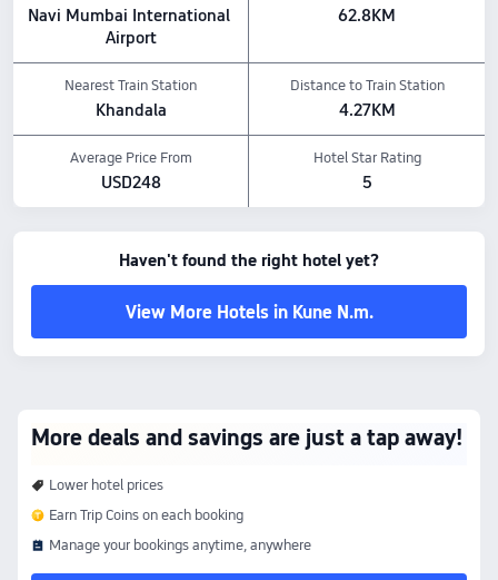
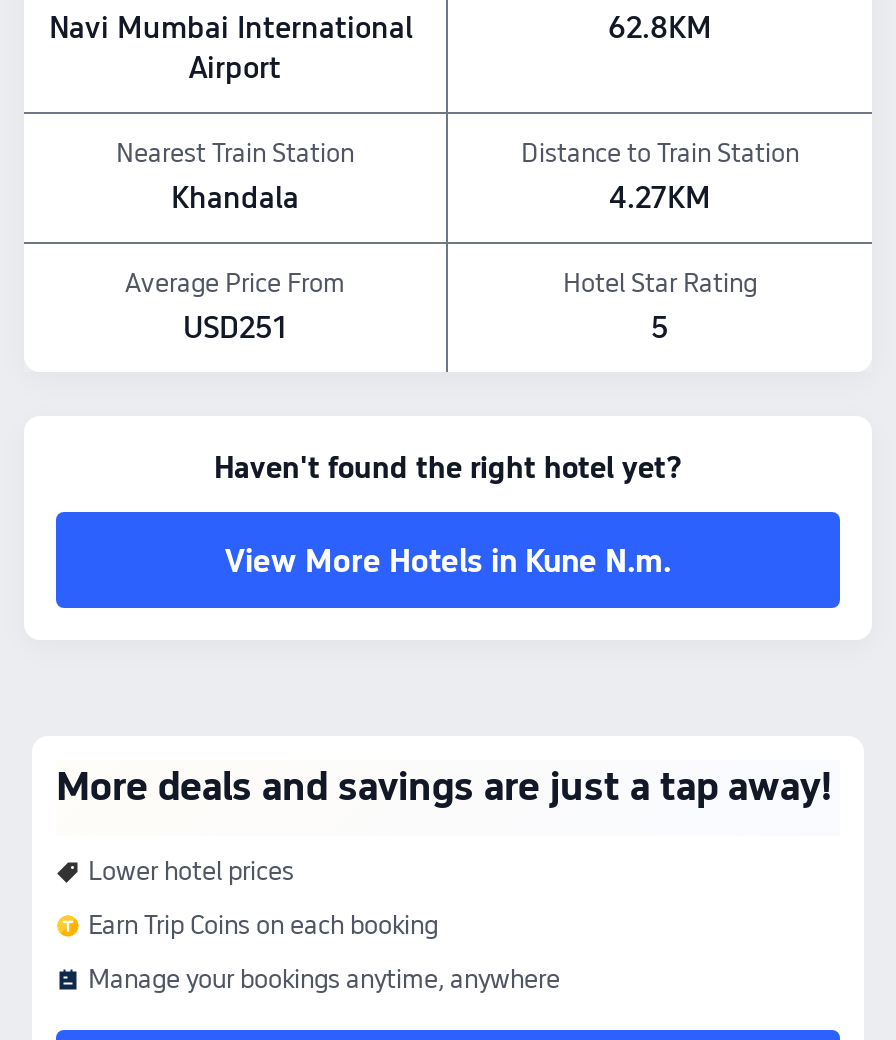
- USD248
+ USD251
